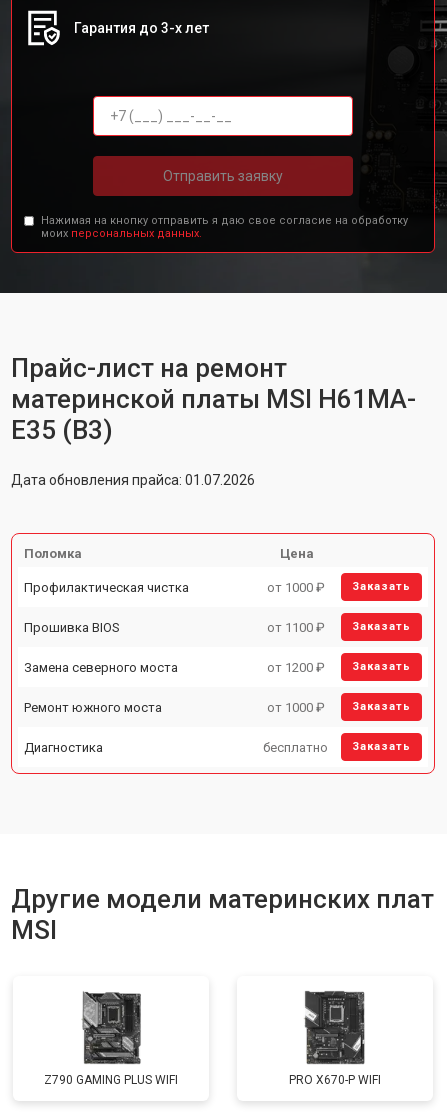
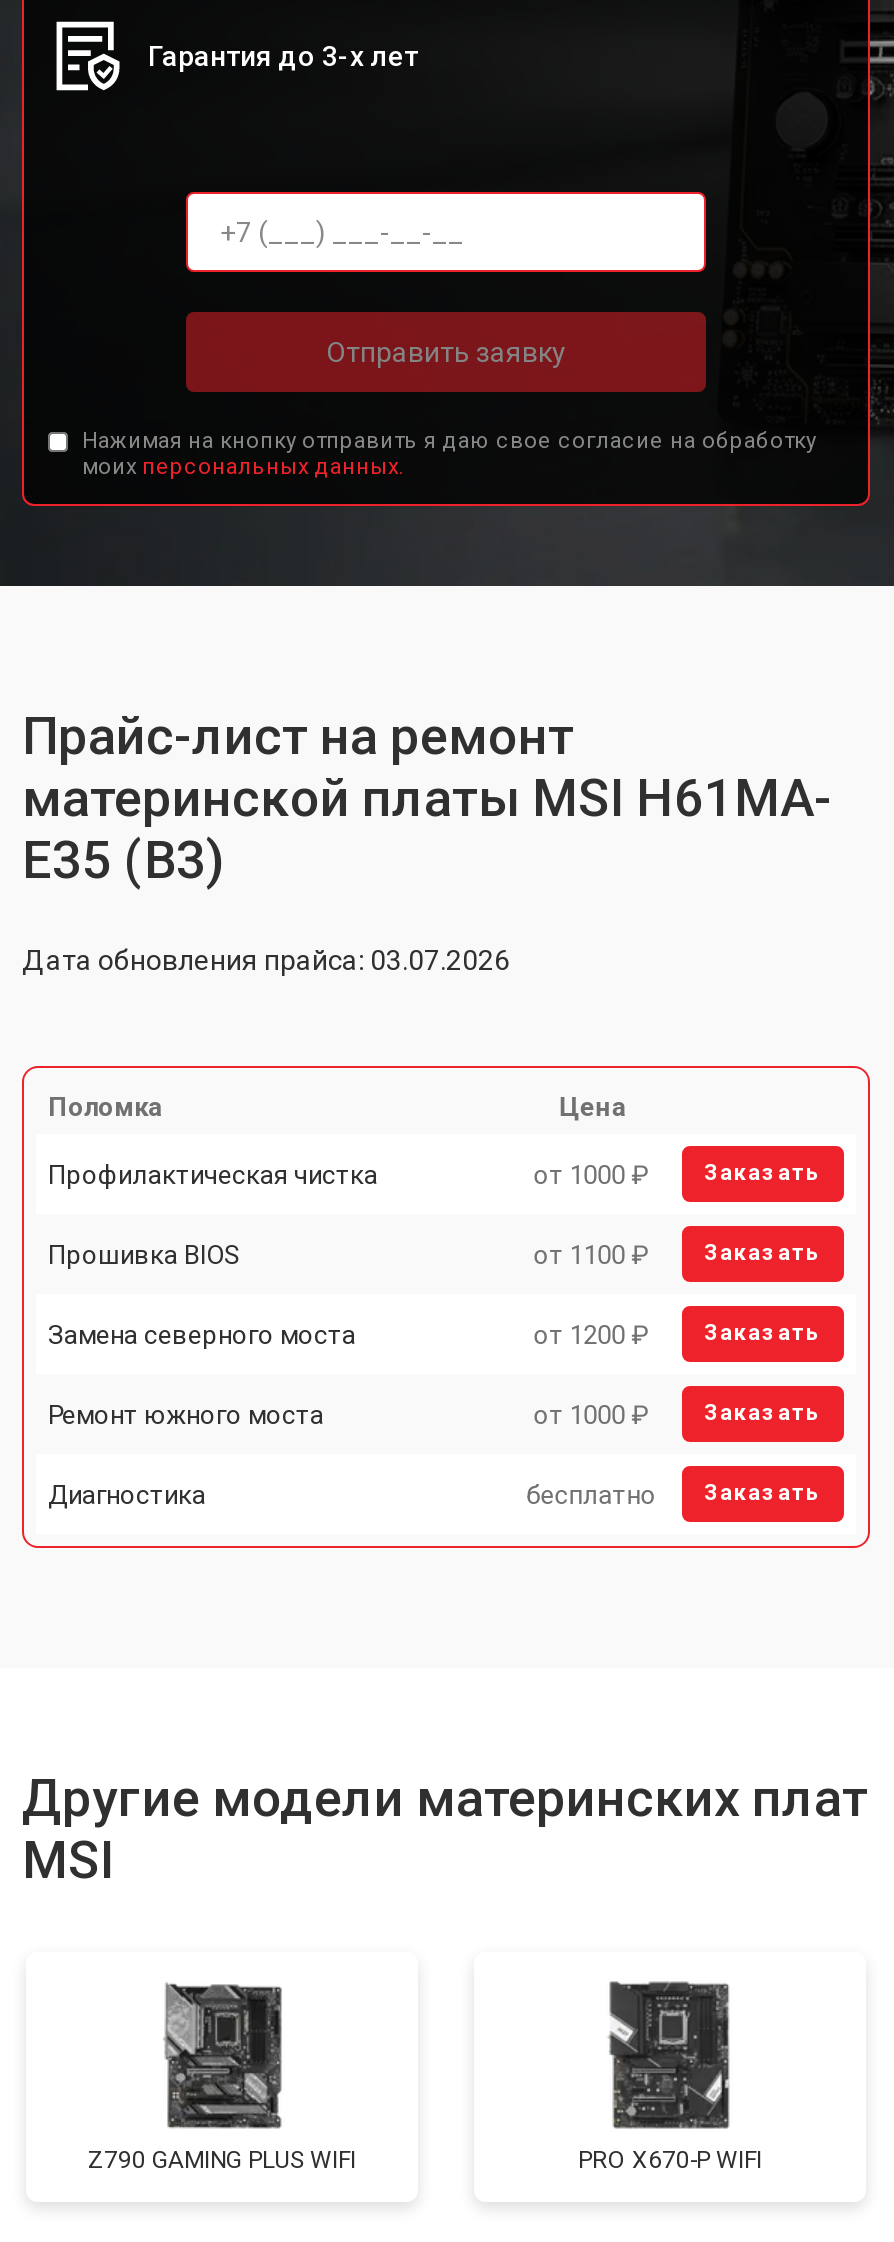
- Дата обновления прайса: 01.07.2026
+ Дата обновления прайса: 03.07.2026
